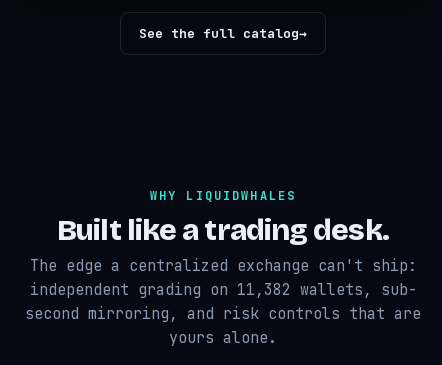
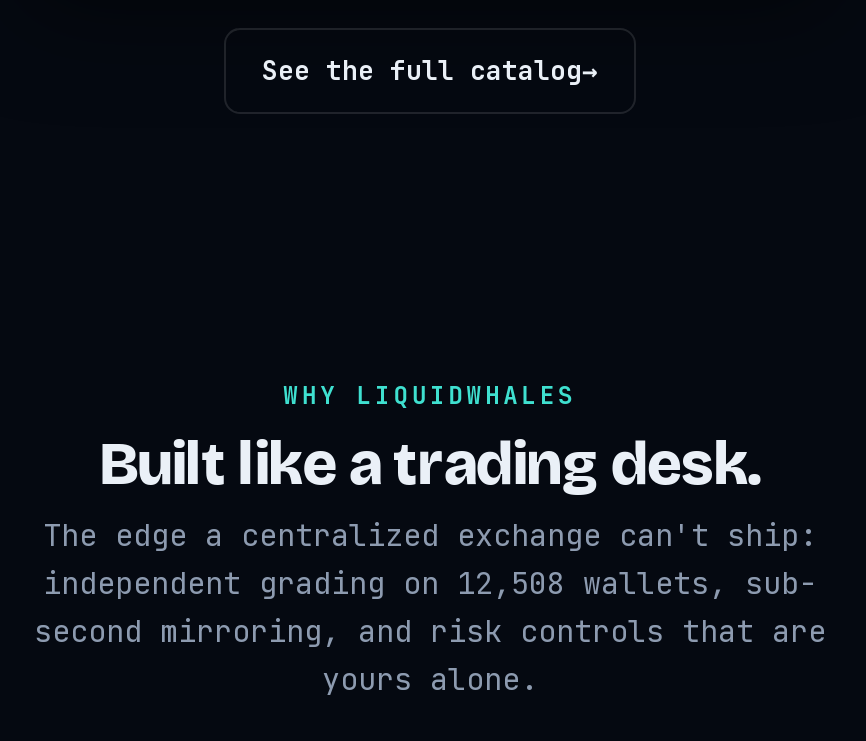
- independent grading on 11,382 wallets, sub-
+ independent grading on 12,508 wallets, sub-
